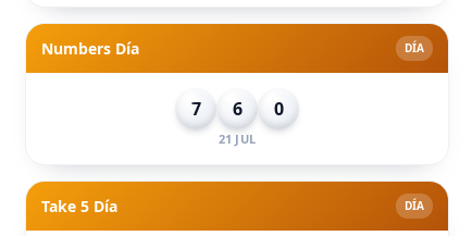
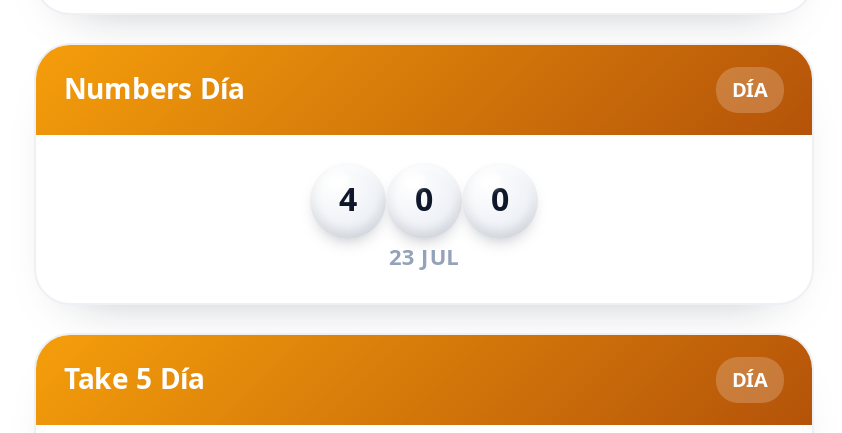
- 7
- 6
+ 4

- 21 JUL
+ 0
+ 23 JUL
